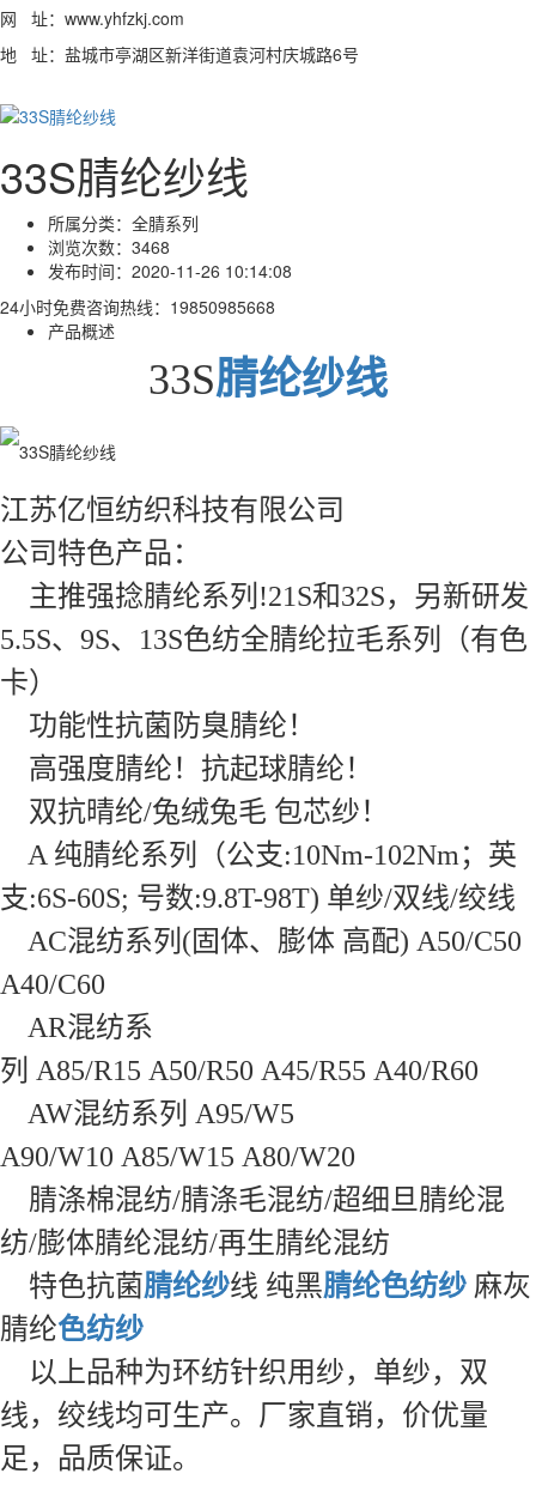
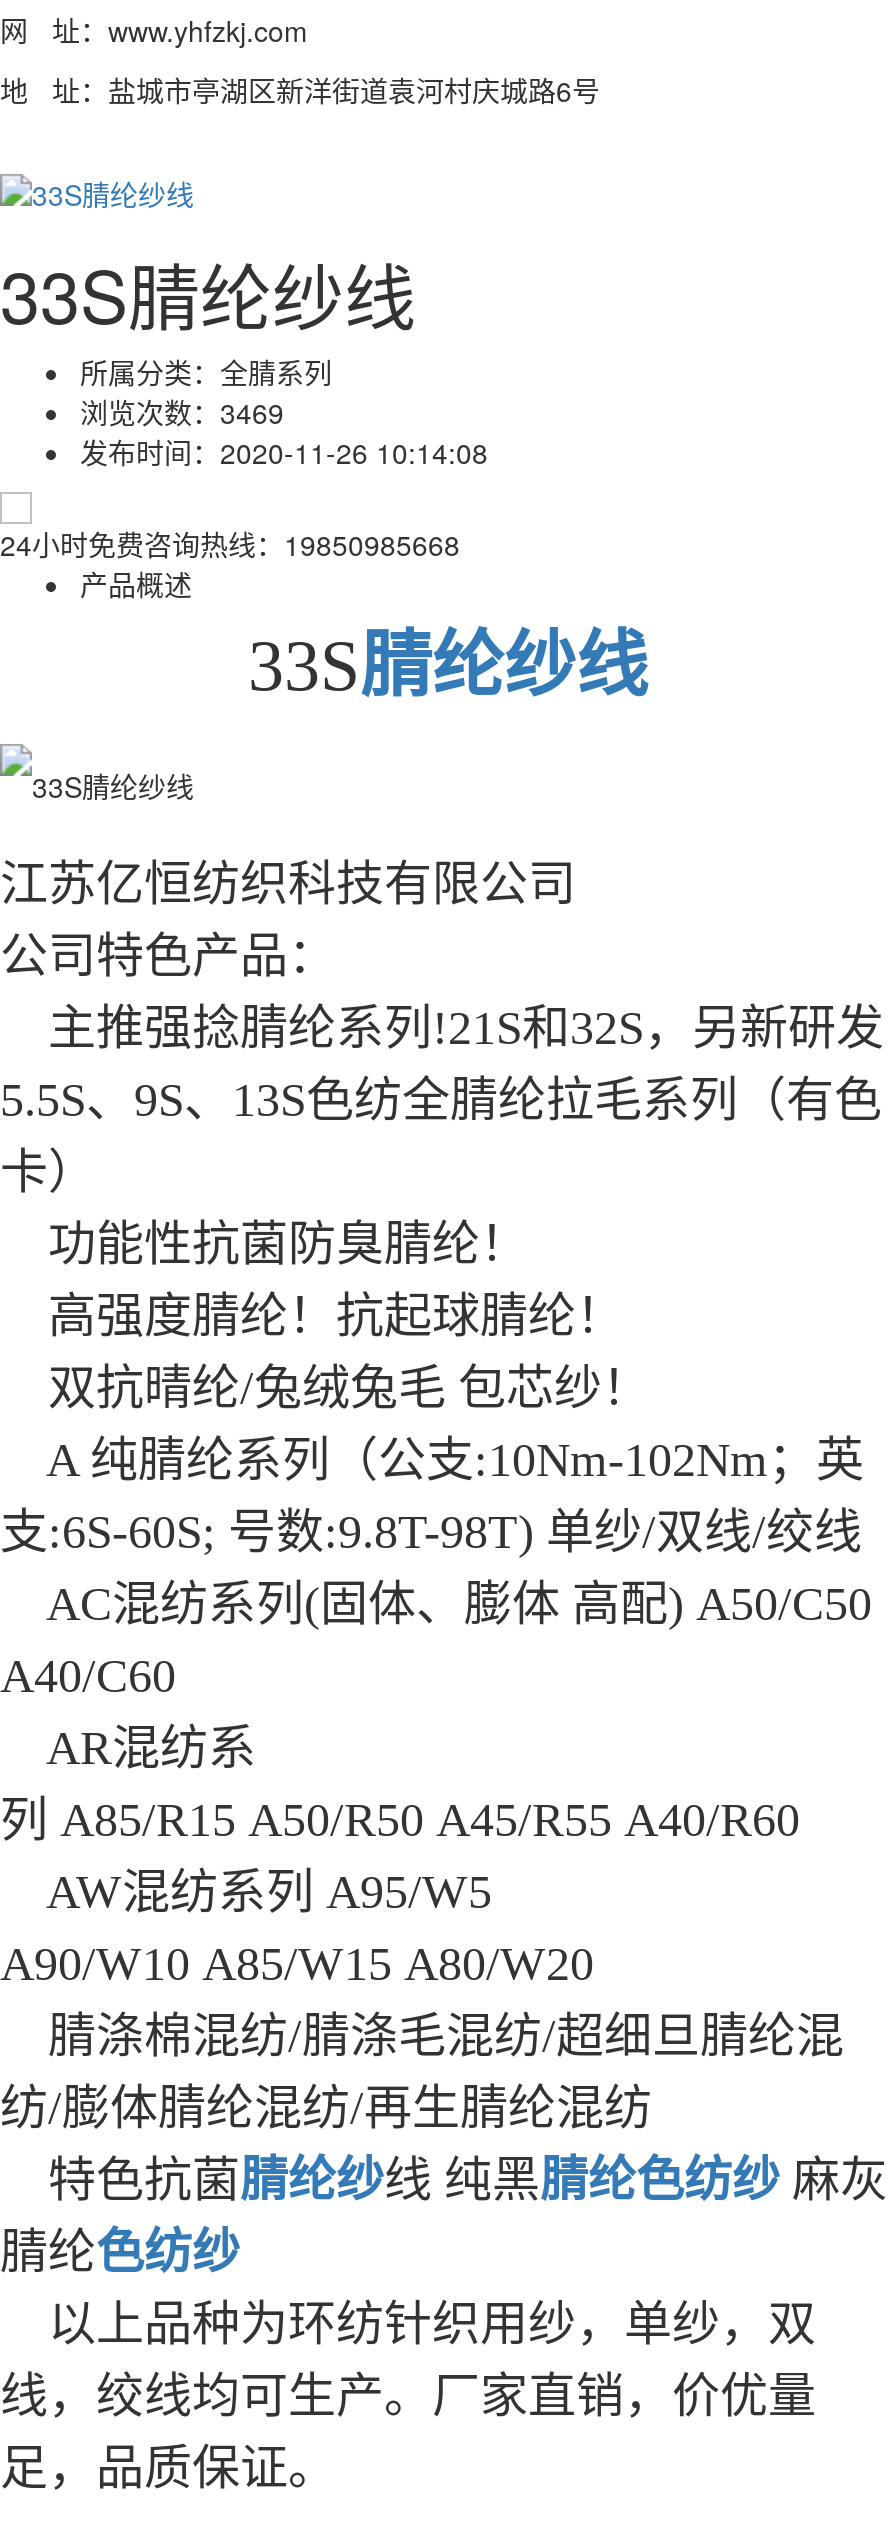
- 浏览次数：3468
+ 浏览次数：3469
